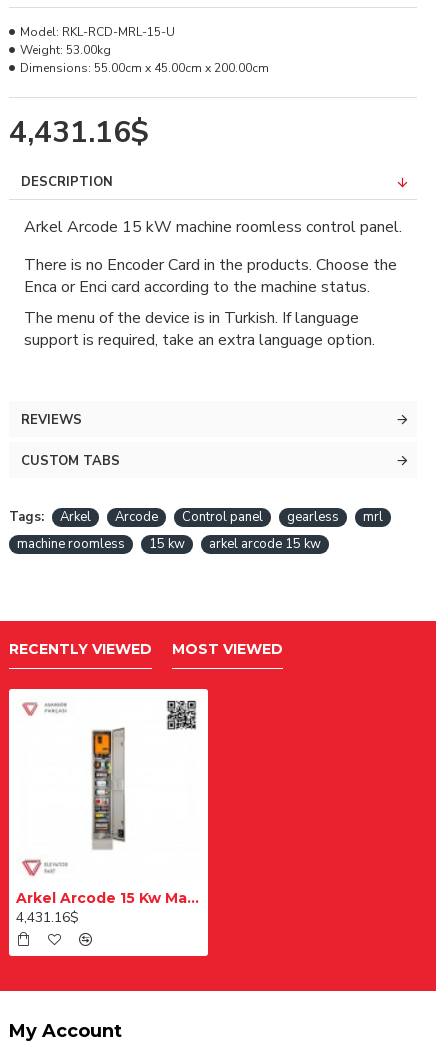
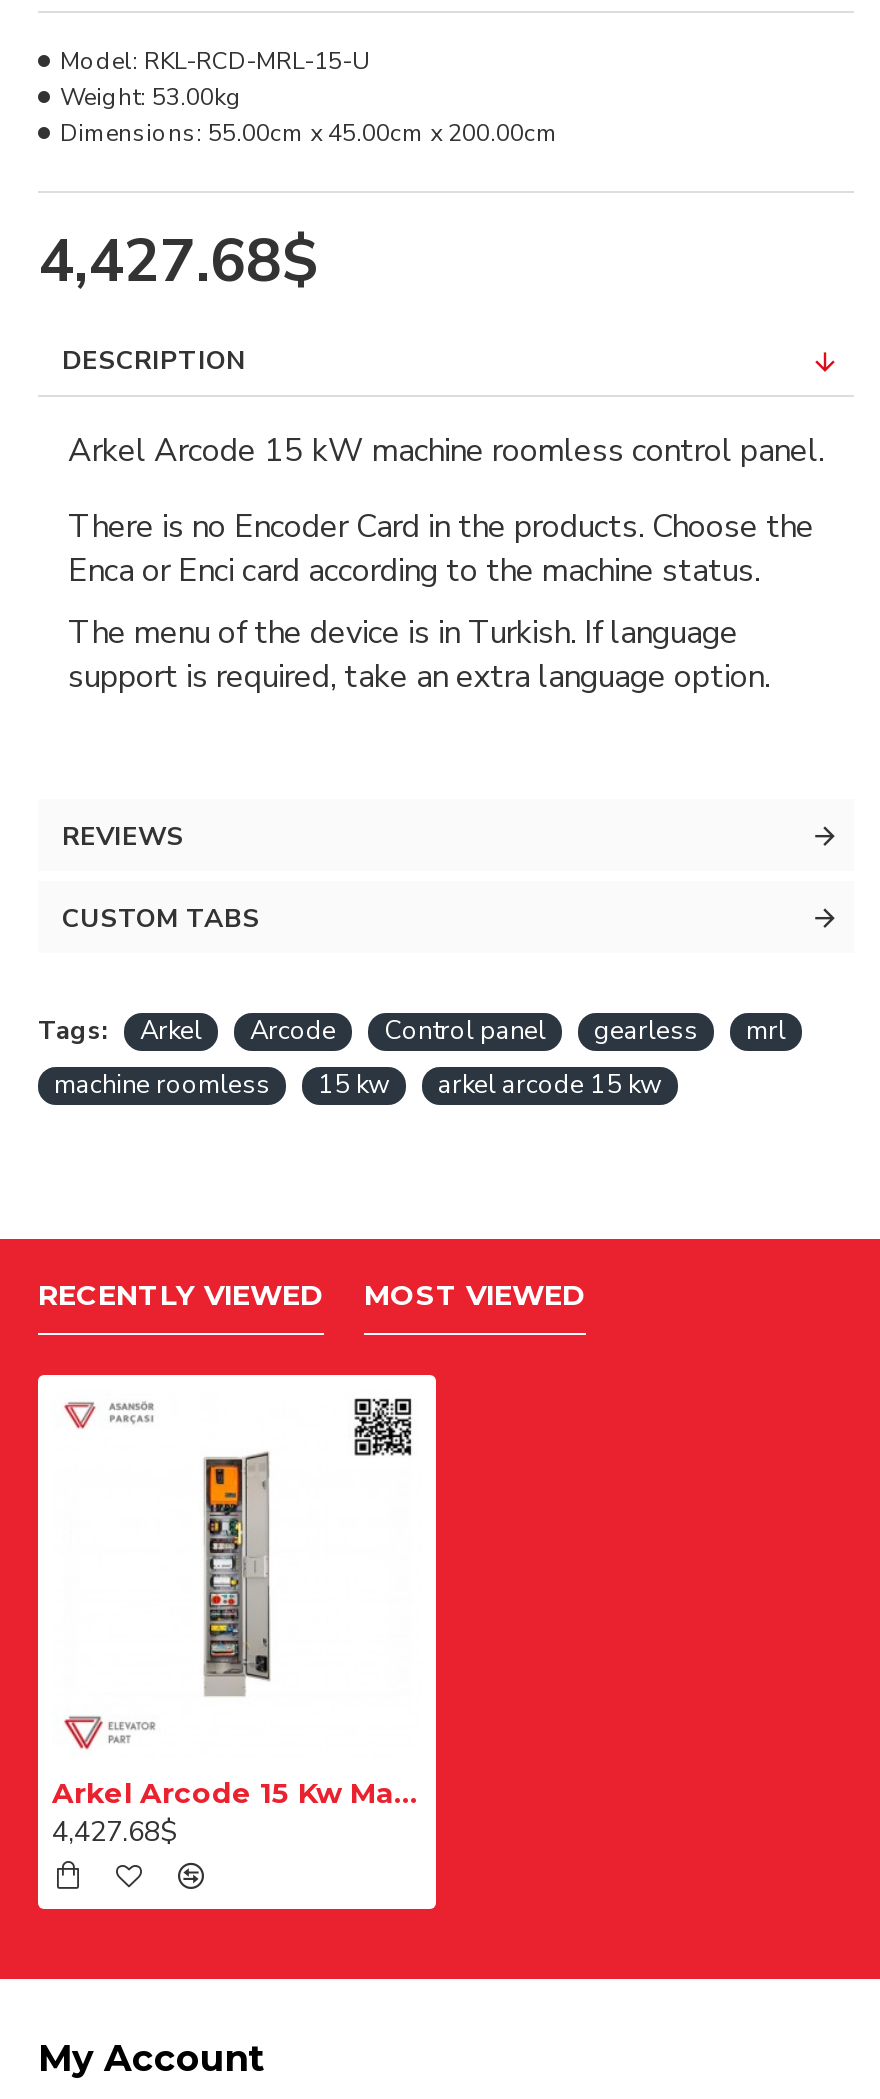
- 4,431.16$
+ 4,427.68$

- 4,431.16$
+ 4,427.68$
